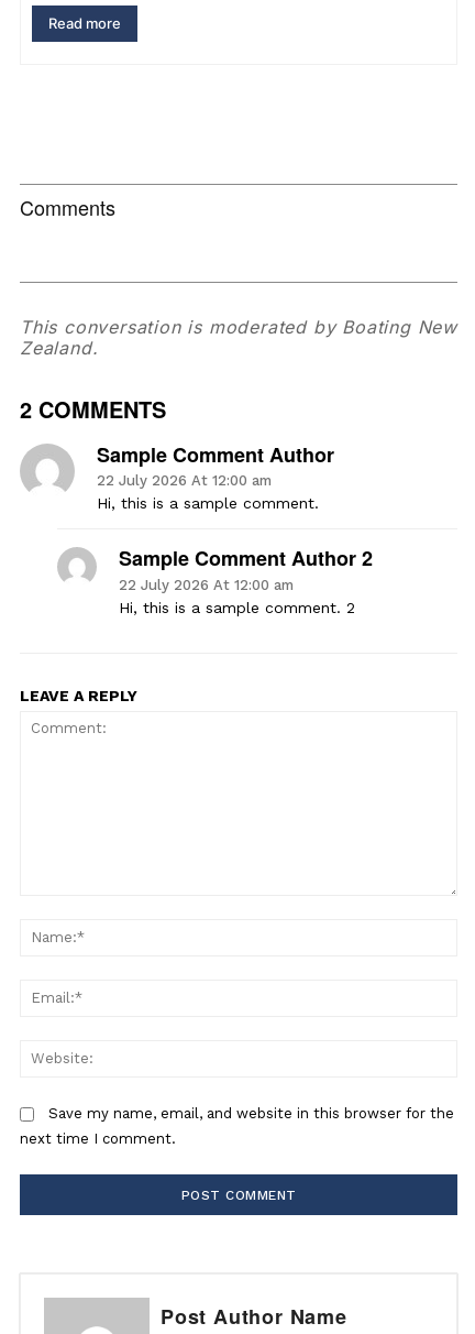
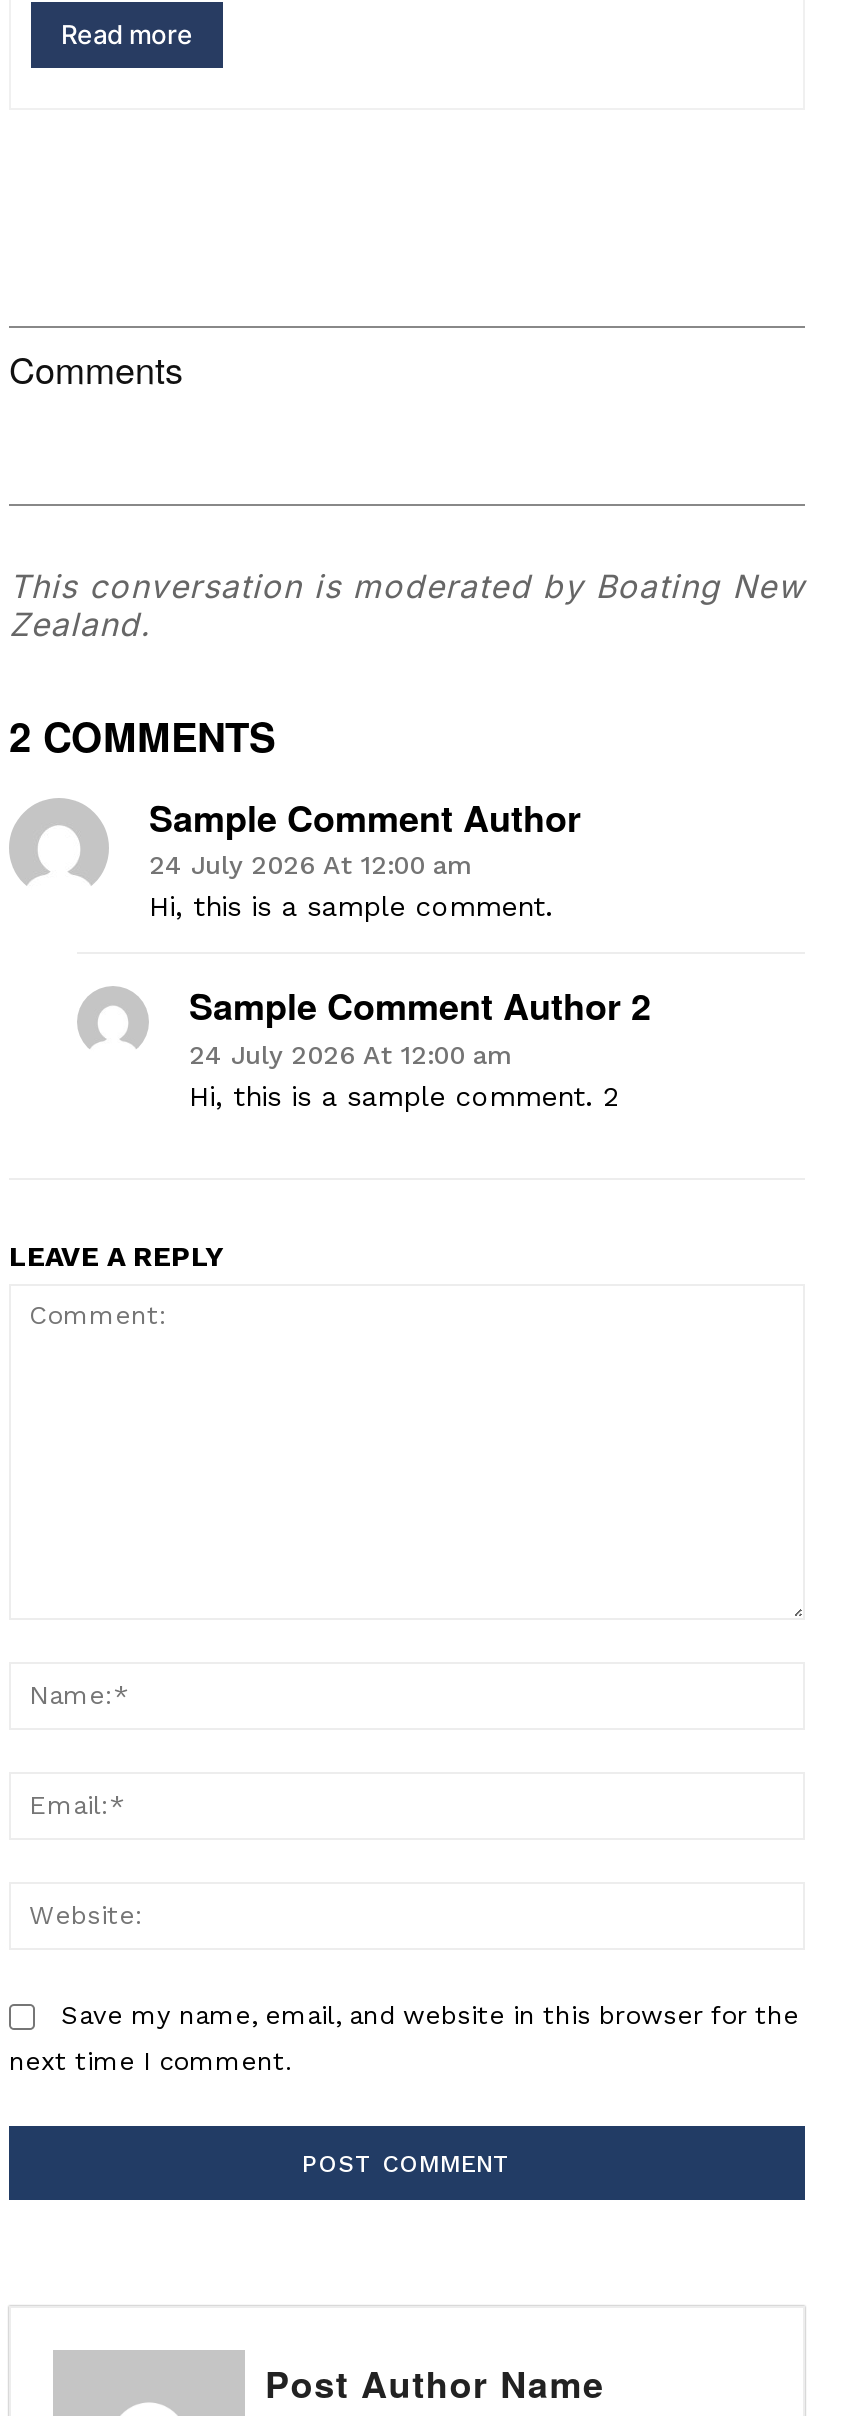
- 22 July 2026 At 12:00 am
+ 24 July 2026 At 12:00 am

- 22 July 2026 At 12:00 am
+ 24 July 2026 At 12:00 am
